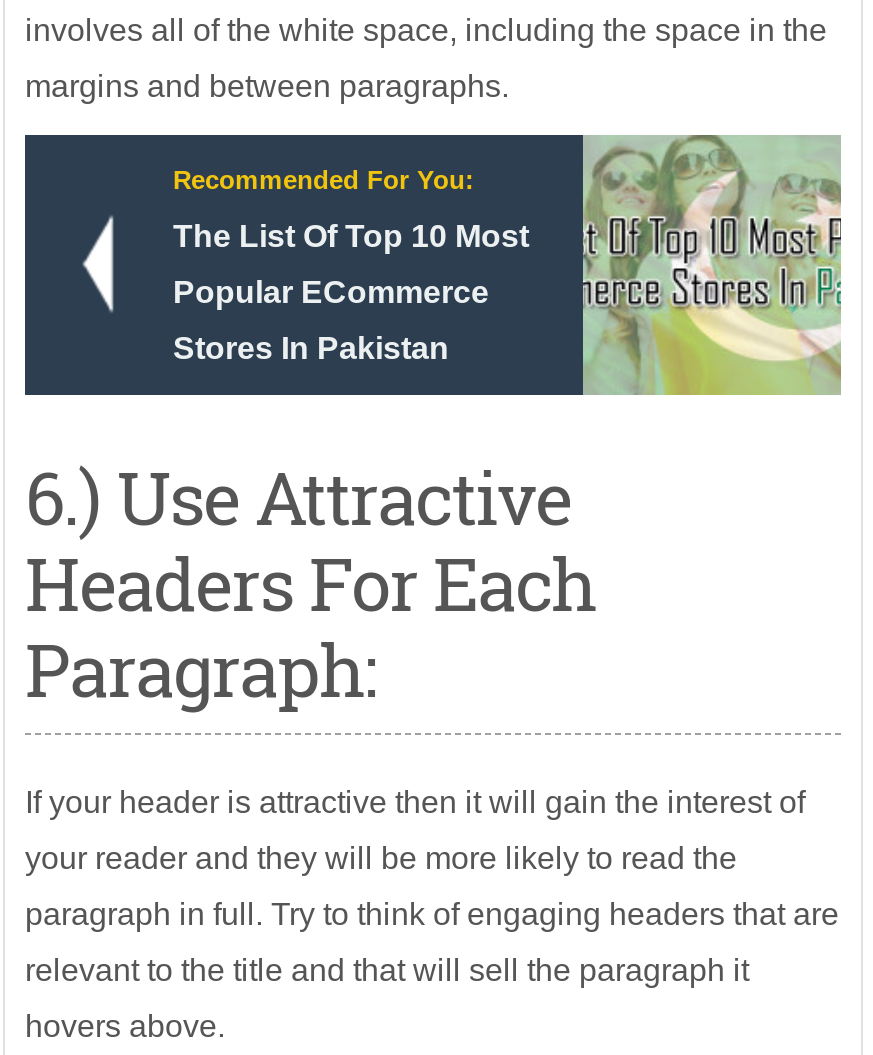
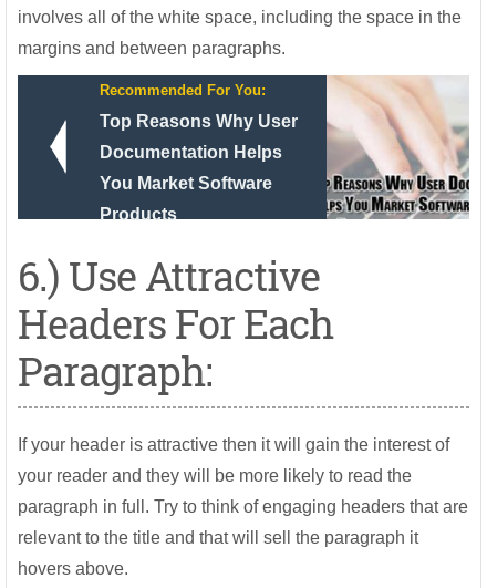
- [image]
- The List Of Top 10 Most
- Popular ECommerce
- Stores In Pakistan
+ [image]
+ Top Reasons Why User
+ Documentation Helps
+ You Market Software
+ Products
